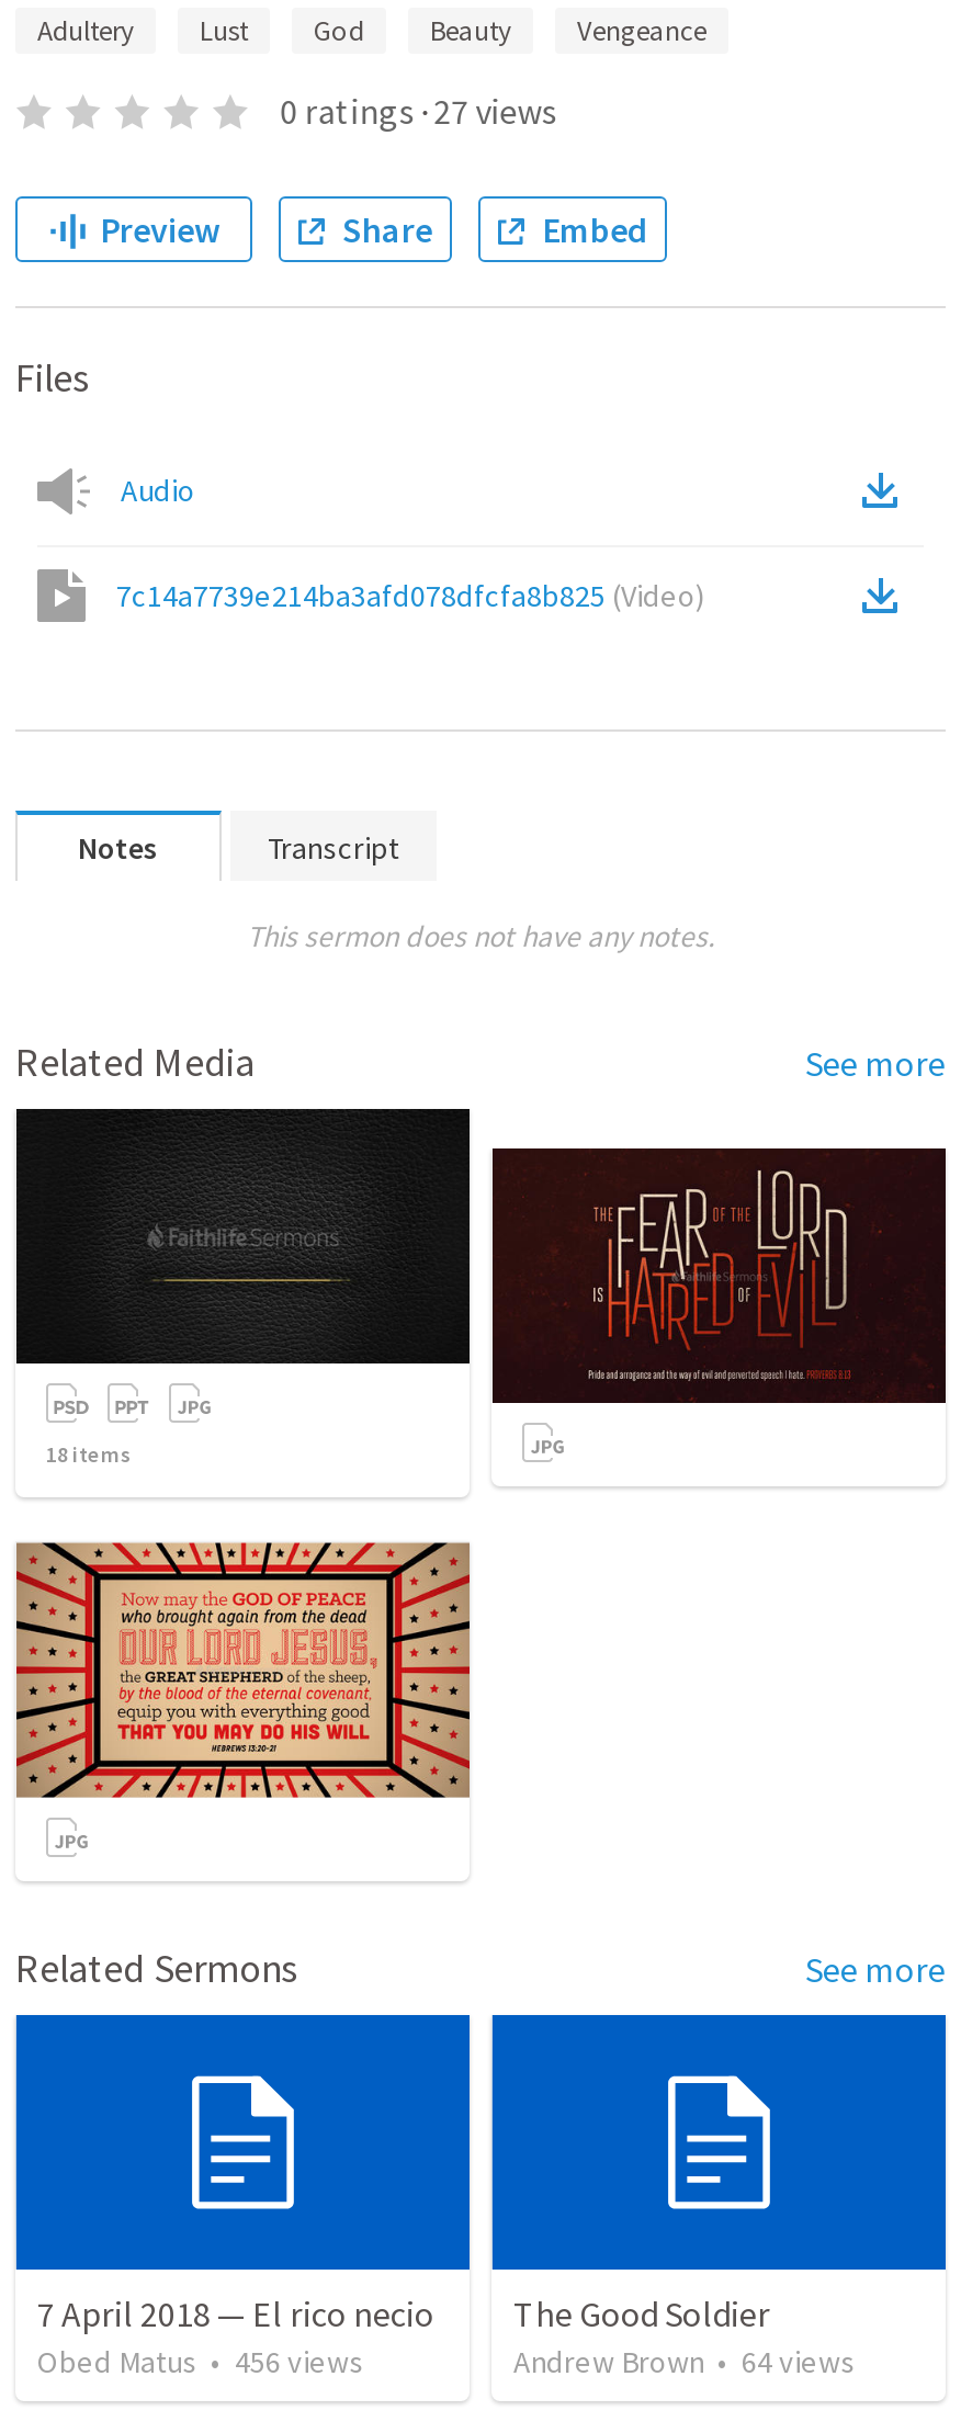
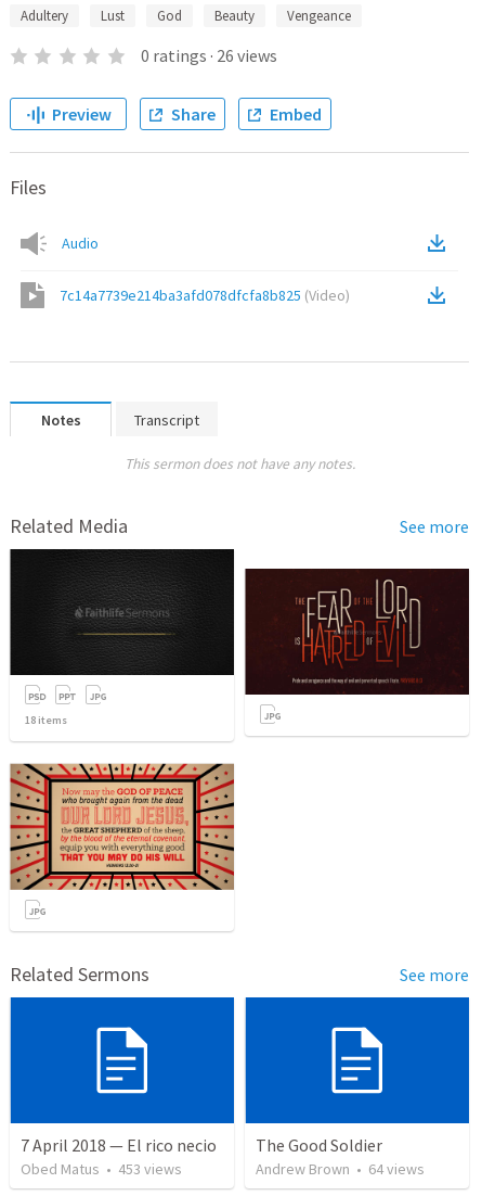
- 0 ratings · 27 views
+ 0 ratings · 26 views

- Obed Matus • 456 views
+ Obed Matus • 453 views
